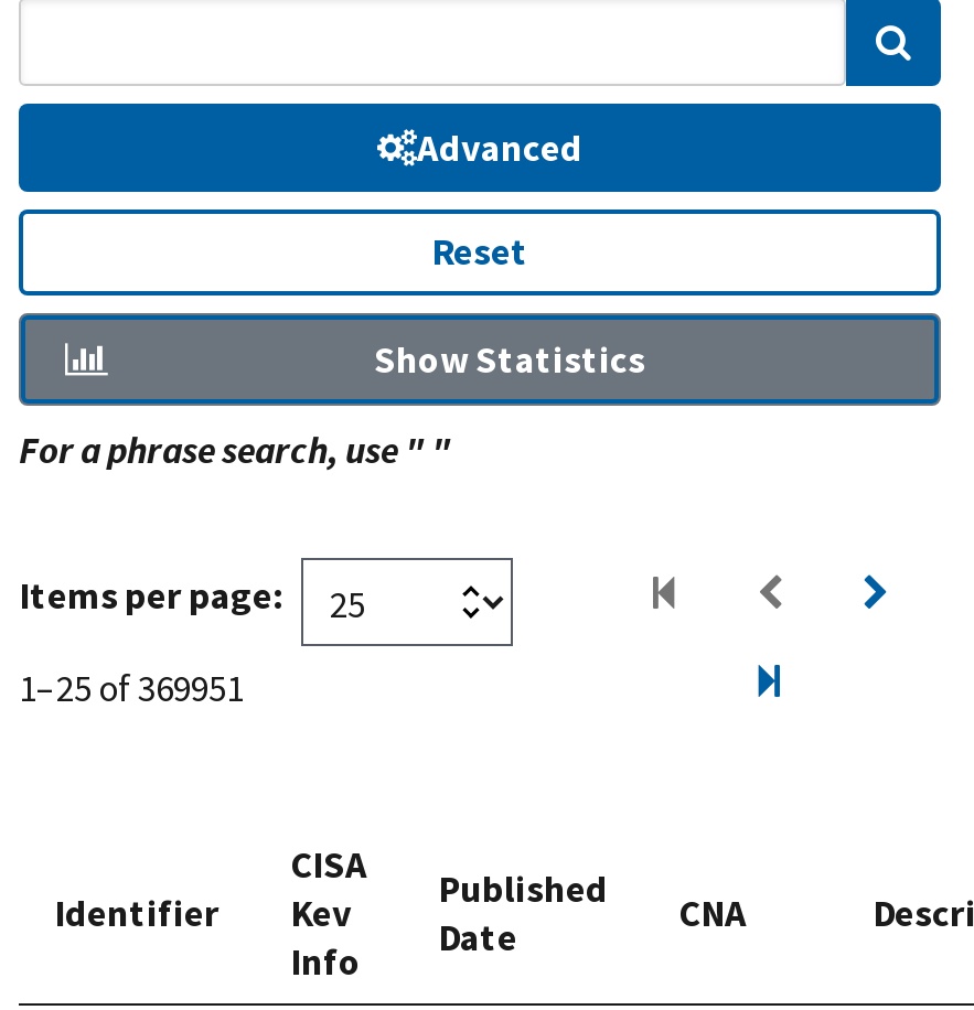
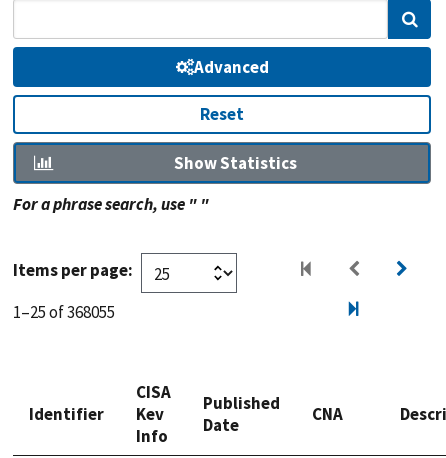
- 1–25 of 369951
+ 1–25 of 368055
